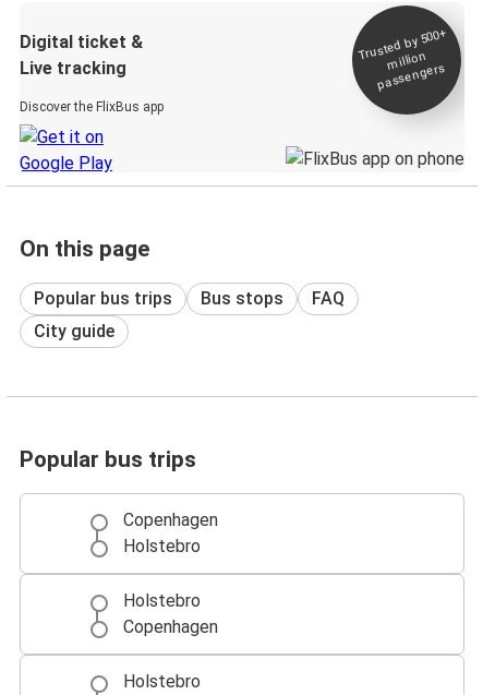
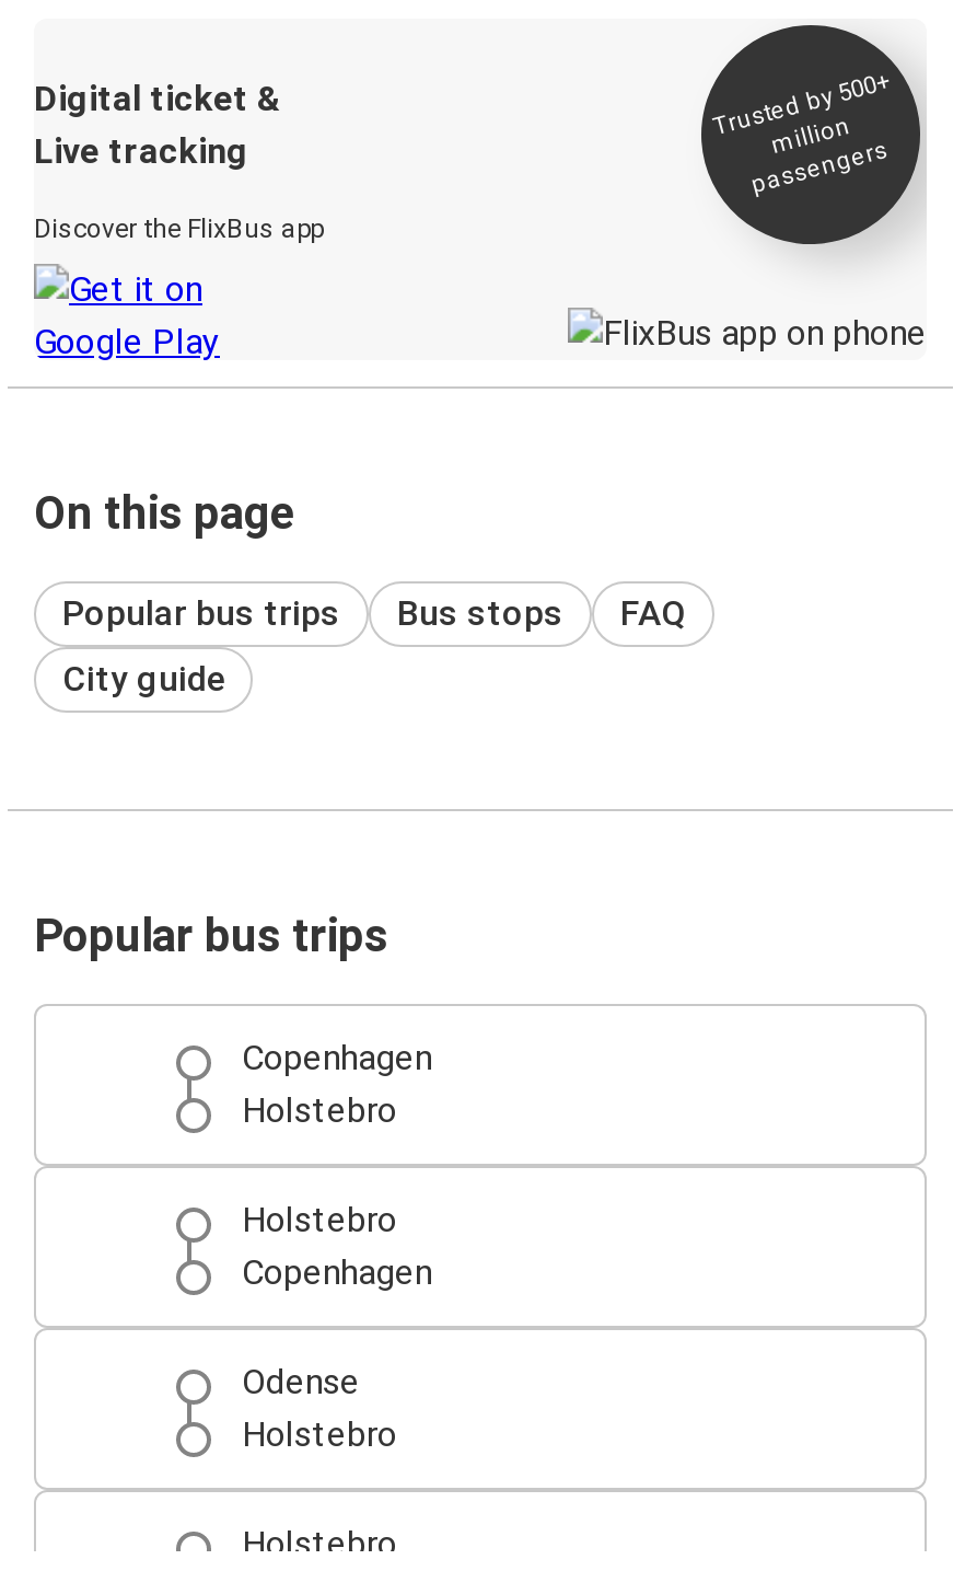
+ Odense
+ Holstebro
